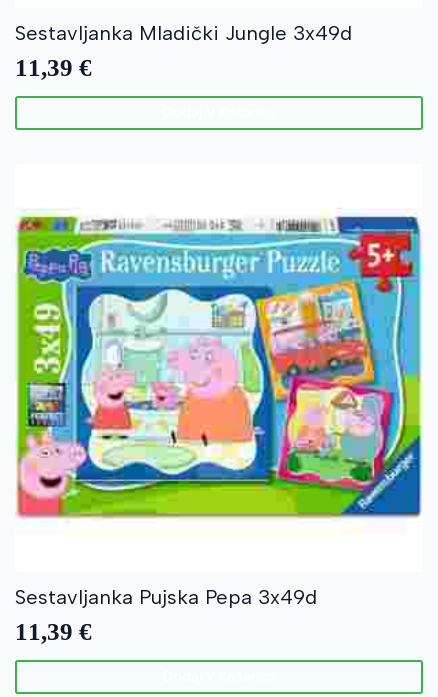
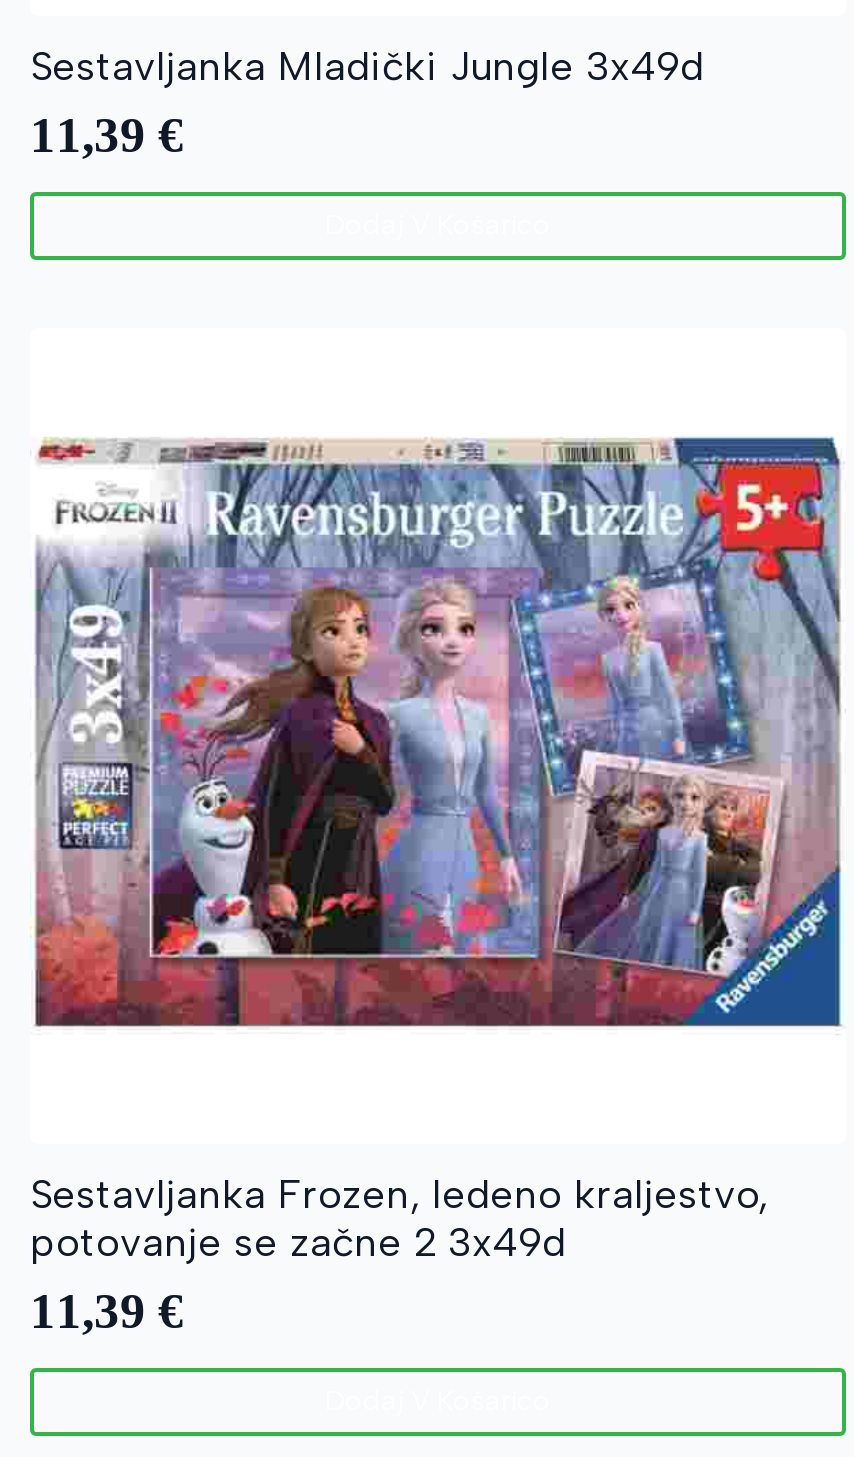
- [image]
+ [image]

- Sestavljanka Pujska Pepa 3x49d
+ Sestavljanka Frozen, ledeno kraljestvo,
+ potovanje se začne 2 3x49d
